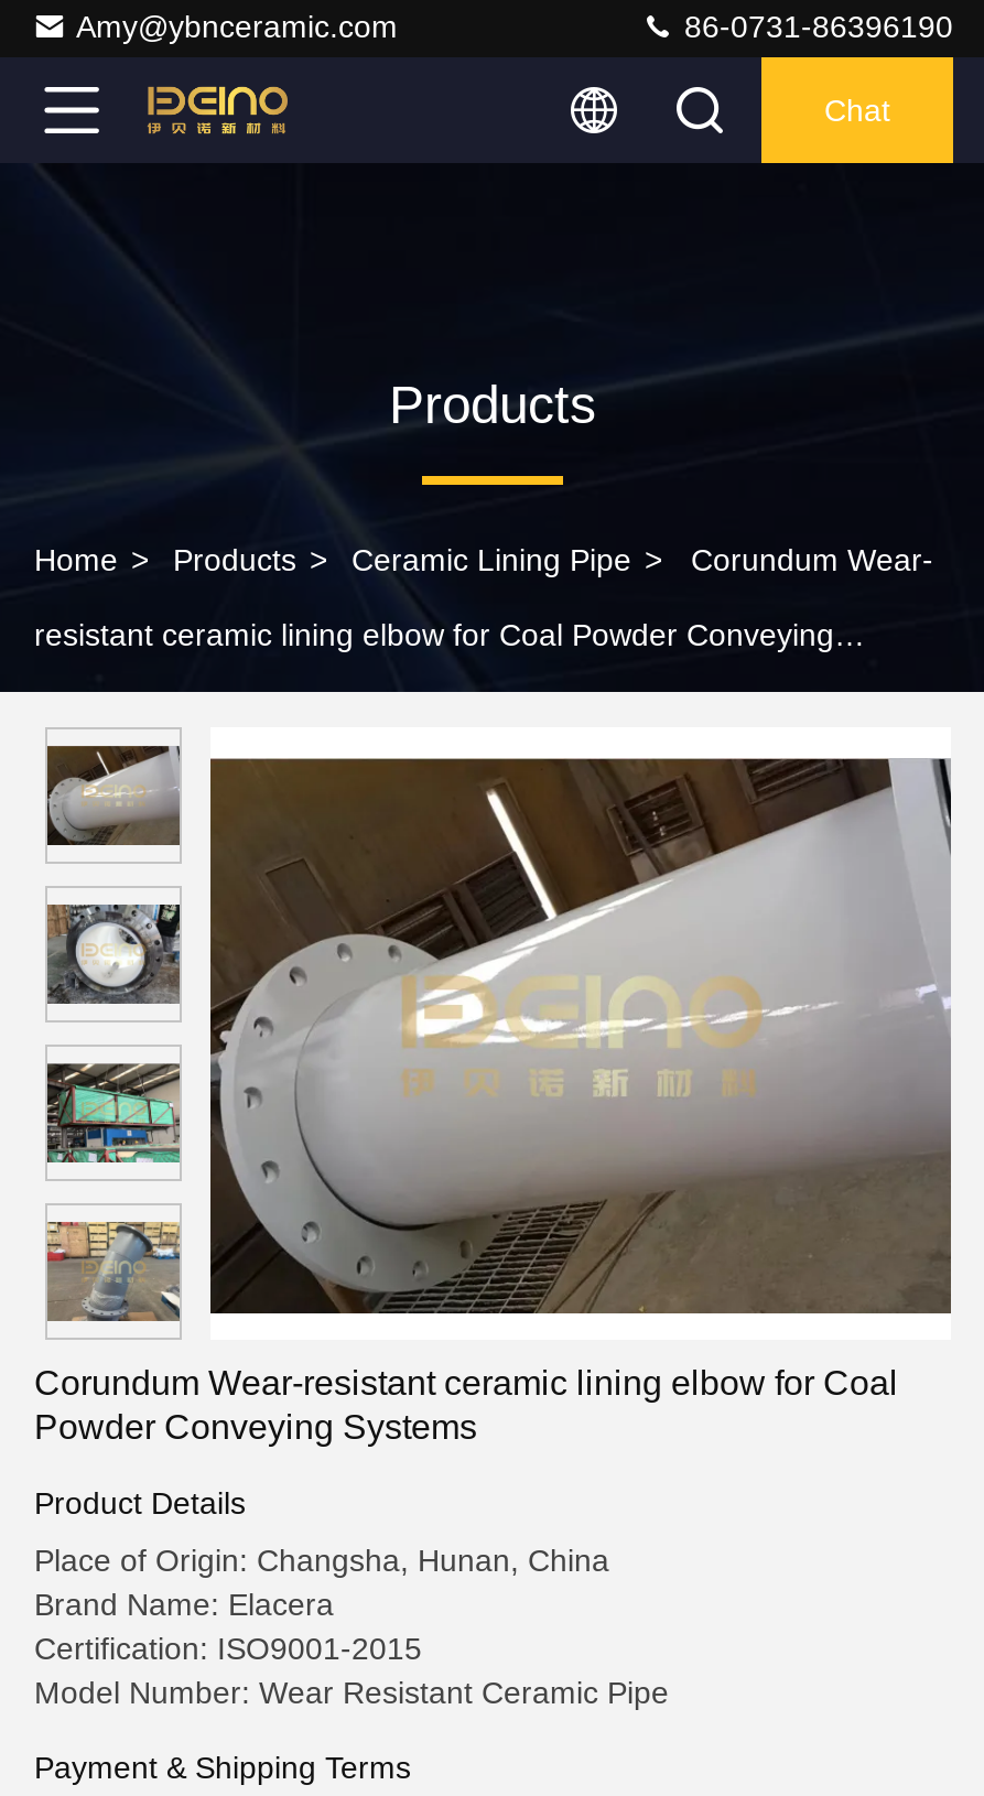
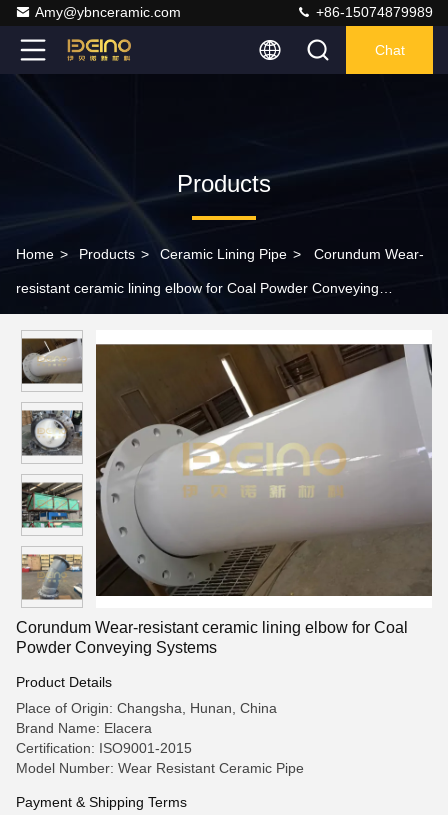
- 86-0731-86396190
+ +86-15074879989
